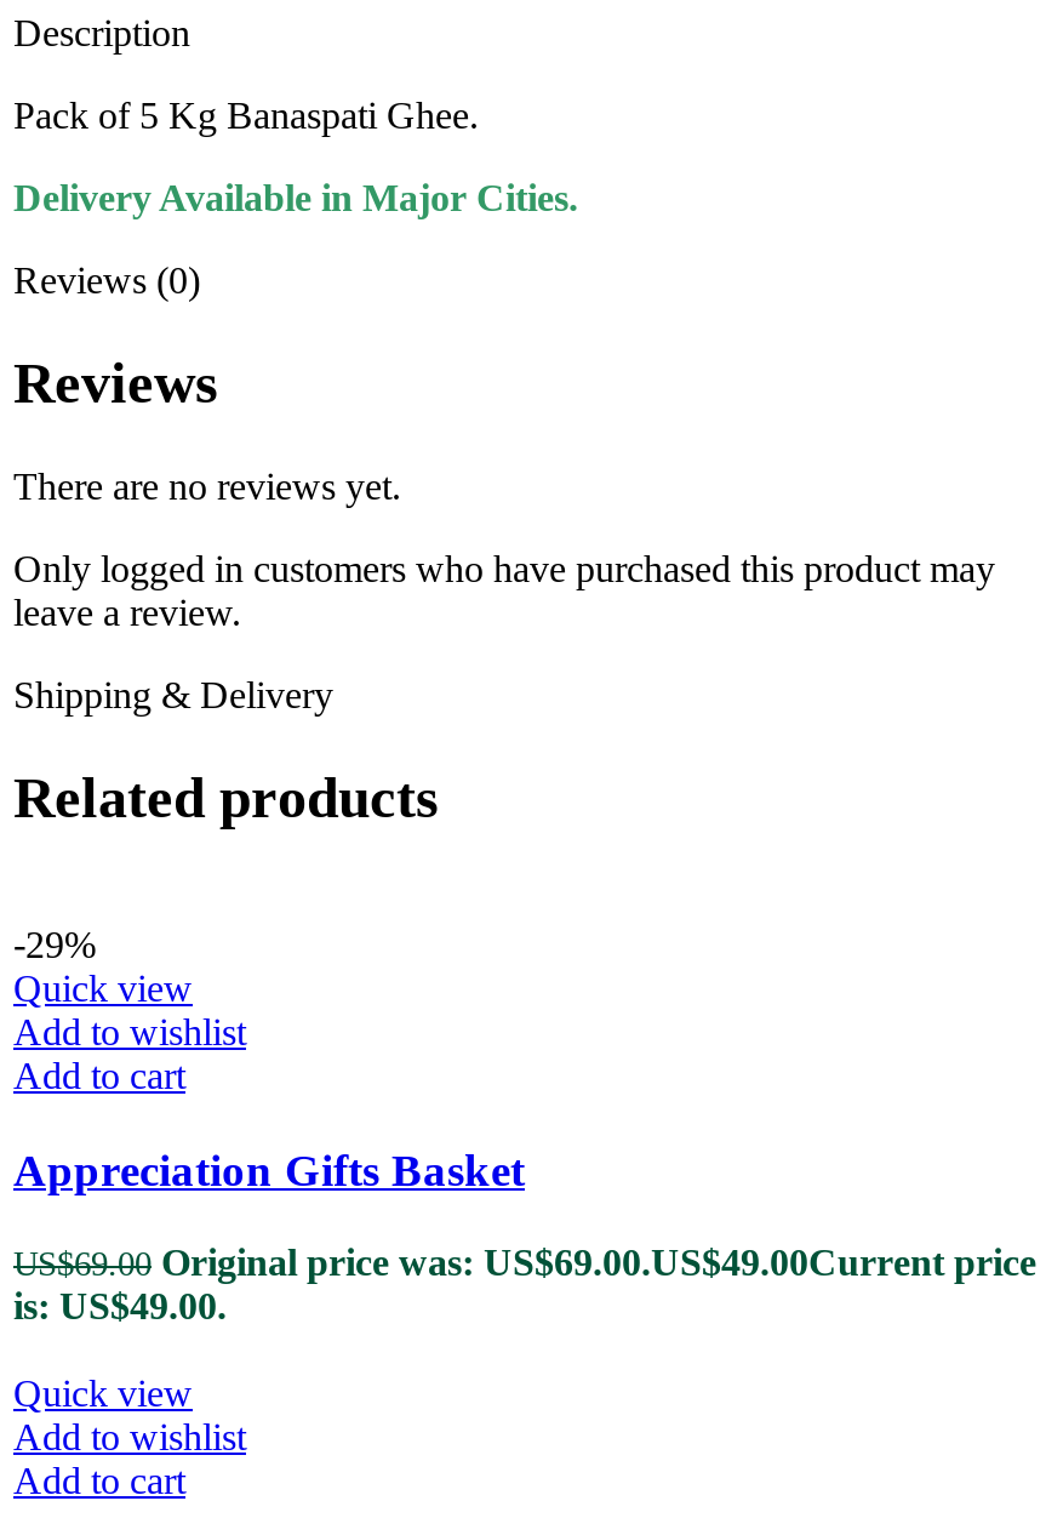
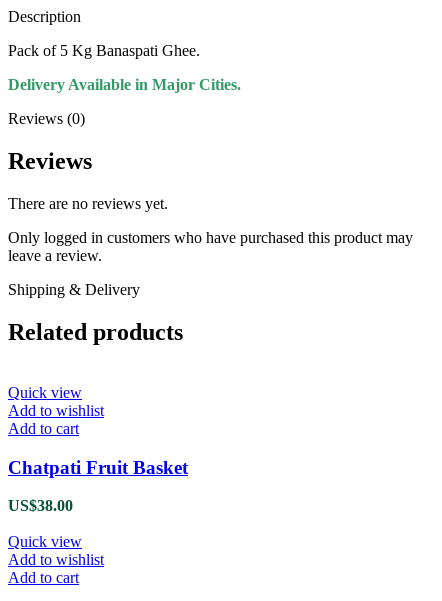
- -29%

- Appreciation Gifts Basket
+ Chatpati Fruit Basket

- US$69.00 Original price was: US$69.00.US$49.00Current price
- is: US$49.00.
+ US$38.00
